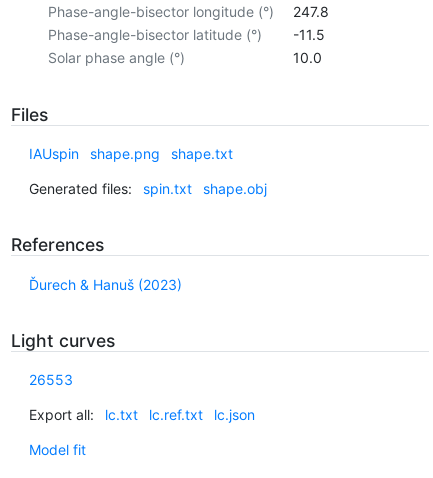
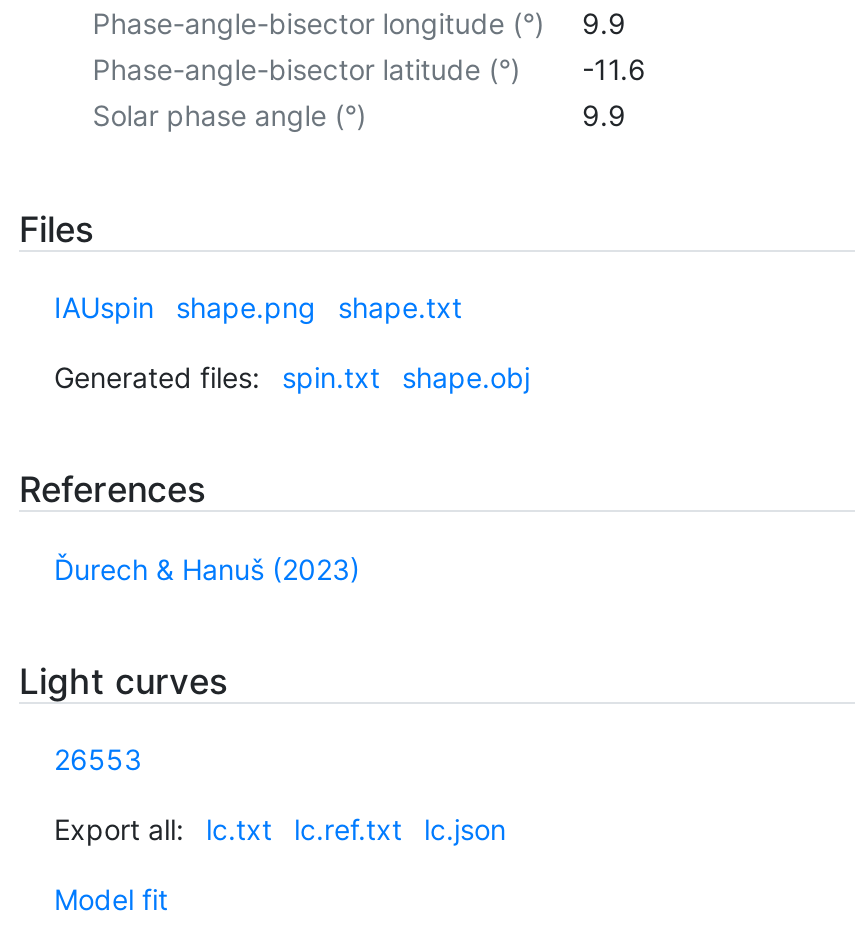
- Phase-angle-bisector longitude (°) 247.8
+ Phase-angle-bisector longitude (°) 9.9

- Phase-angle-bisector latitude (°) -11.5
+ Phase-angle-bisector latitude (°) -11.6

- 10.0
+ 9.9
